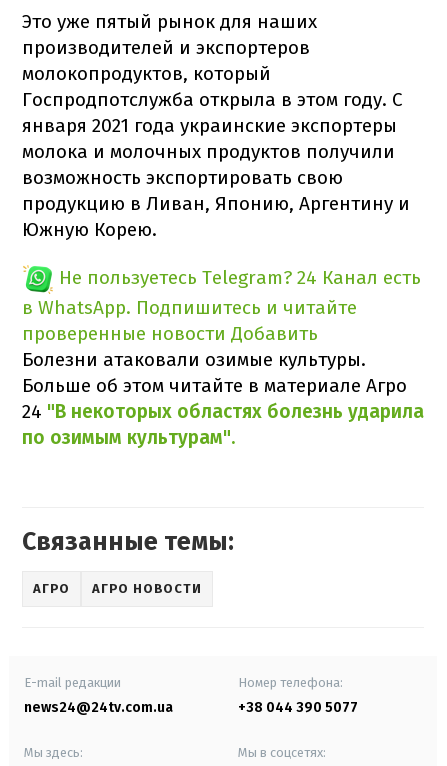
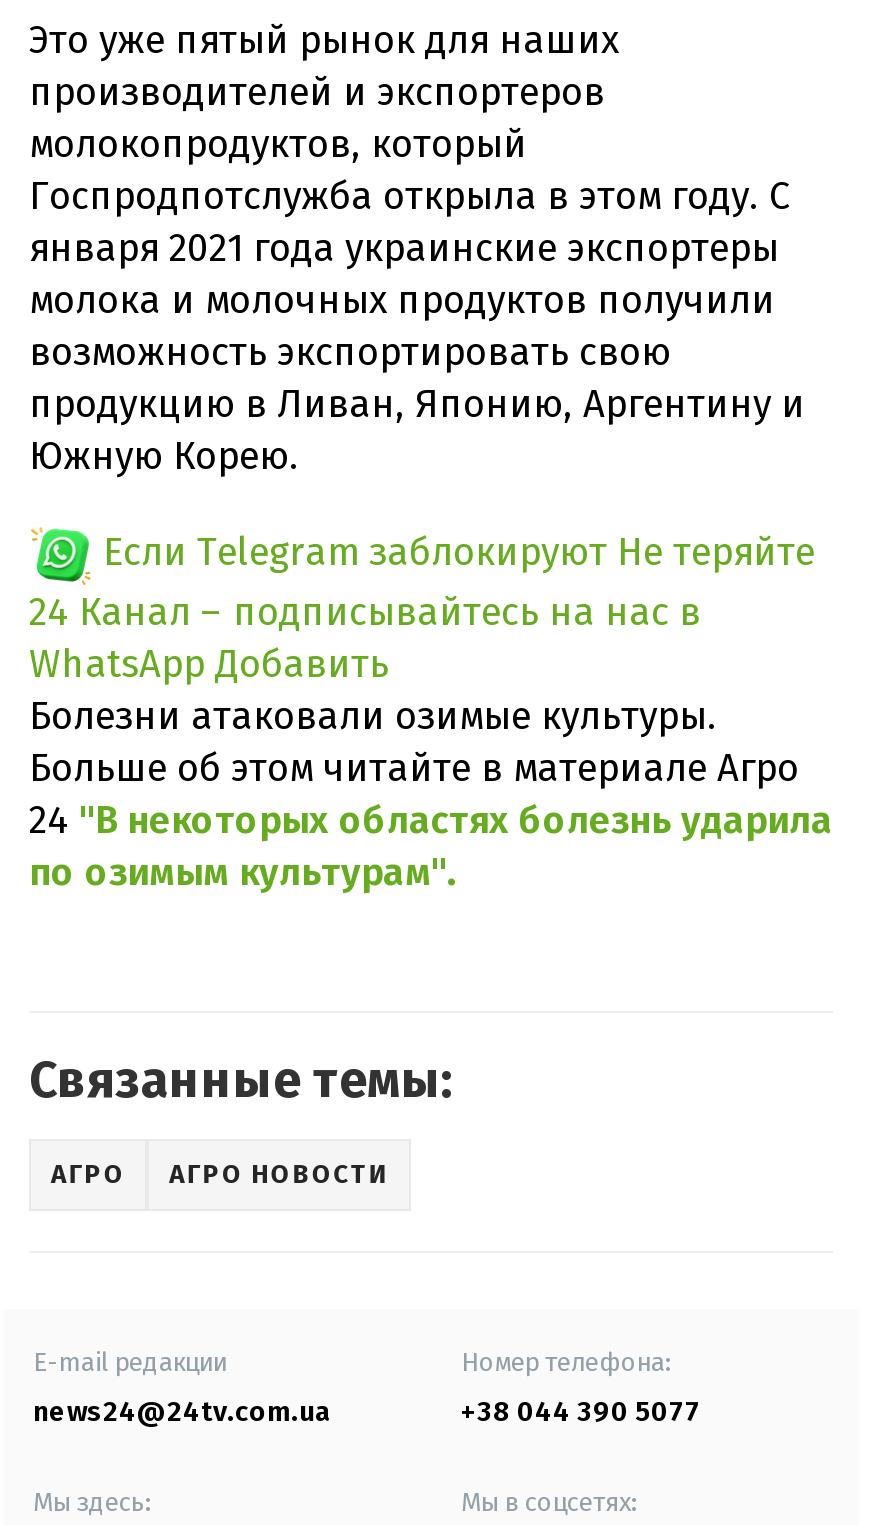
- Не пользуетесь Telegram? 24 Канал есть
- в WhatsApp. Подпишитесь и читайте
- проверенные новости Добавить
+ Если Telegram заблокируют Не теряйте
+ 24 Канал – подписывайтесь на нас в
+ WhatsApp Добавить
